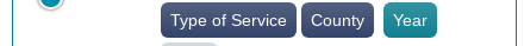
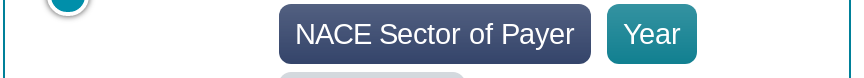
- Type of Service
- County
+ NACE Sector of Payer
